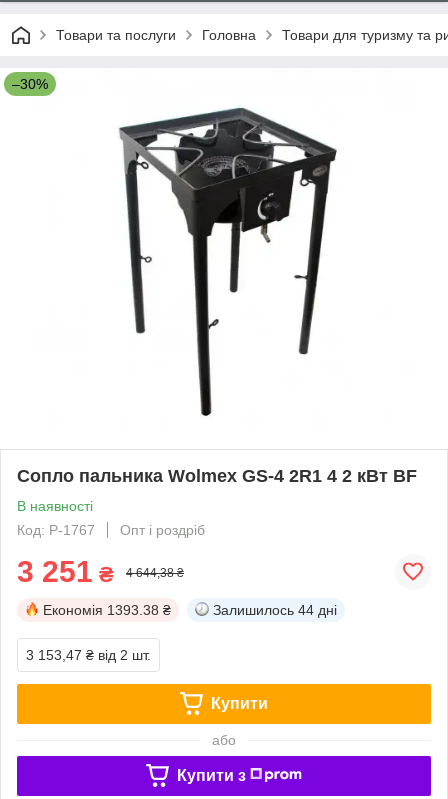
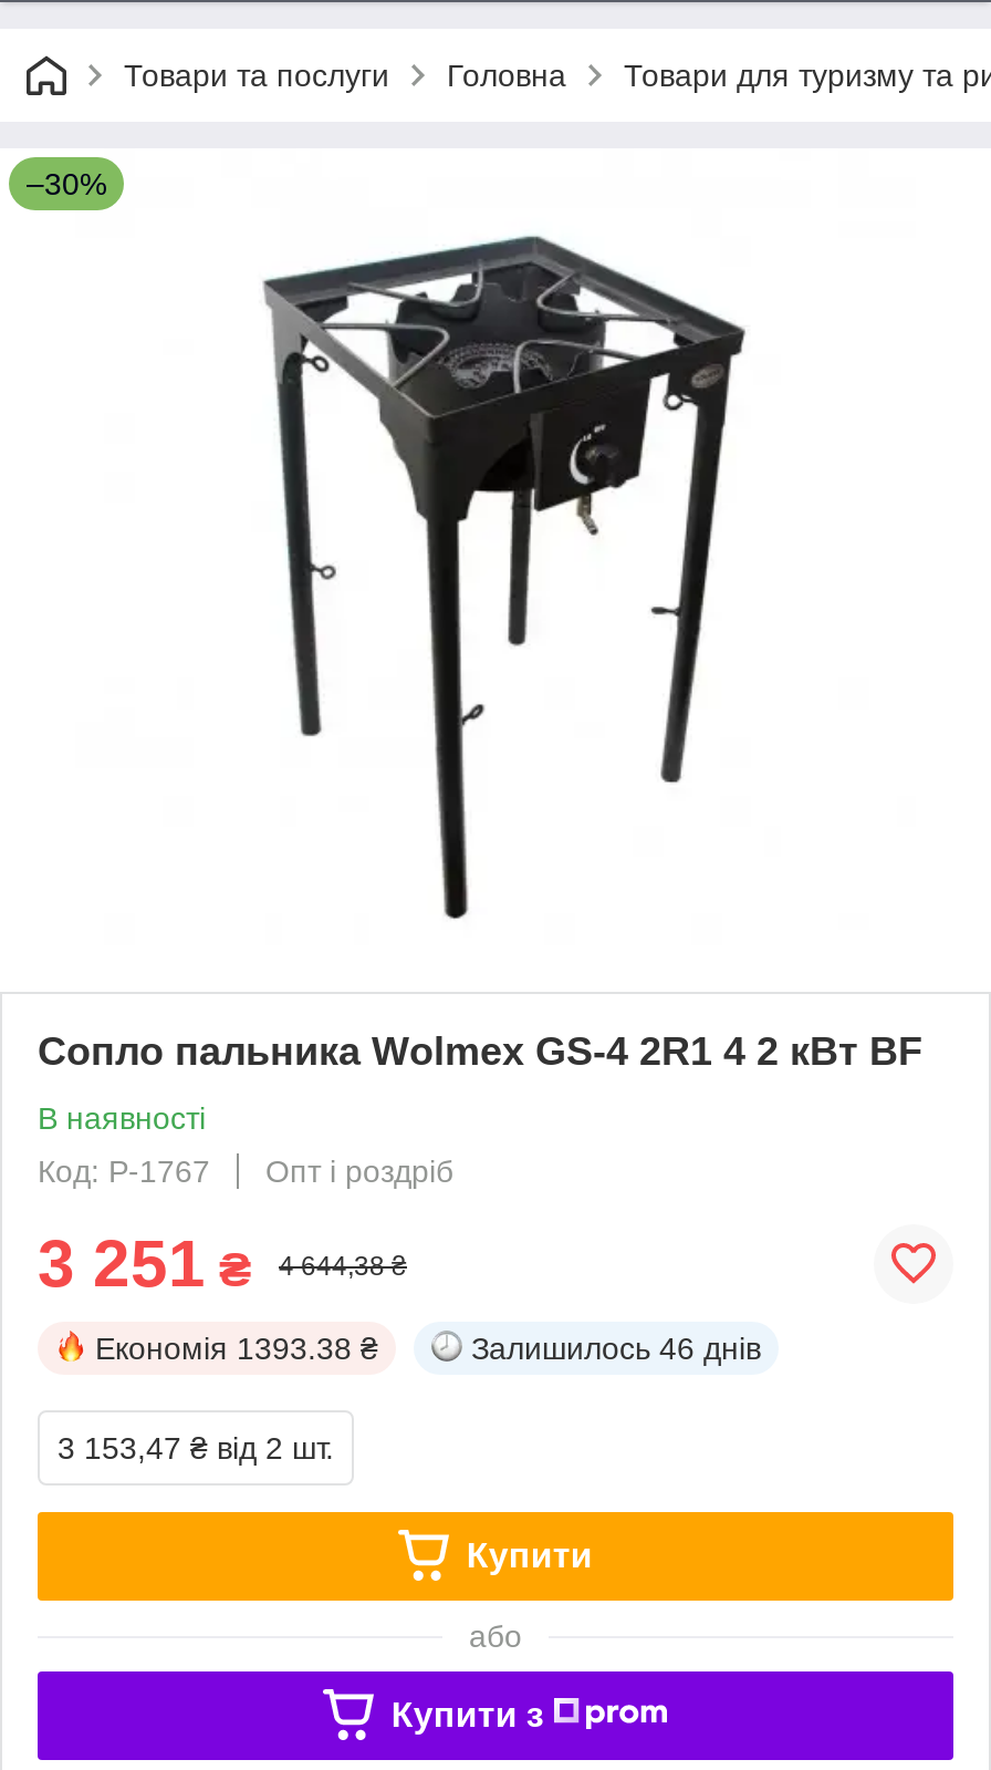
- Залишилось 44 дні
+ Залишилось 46 днів
